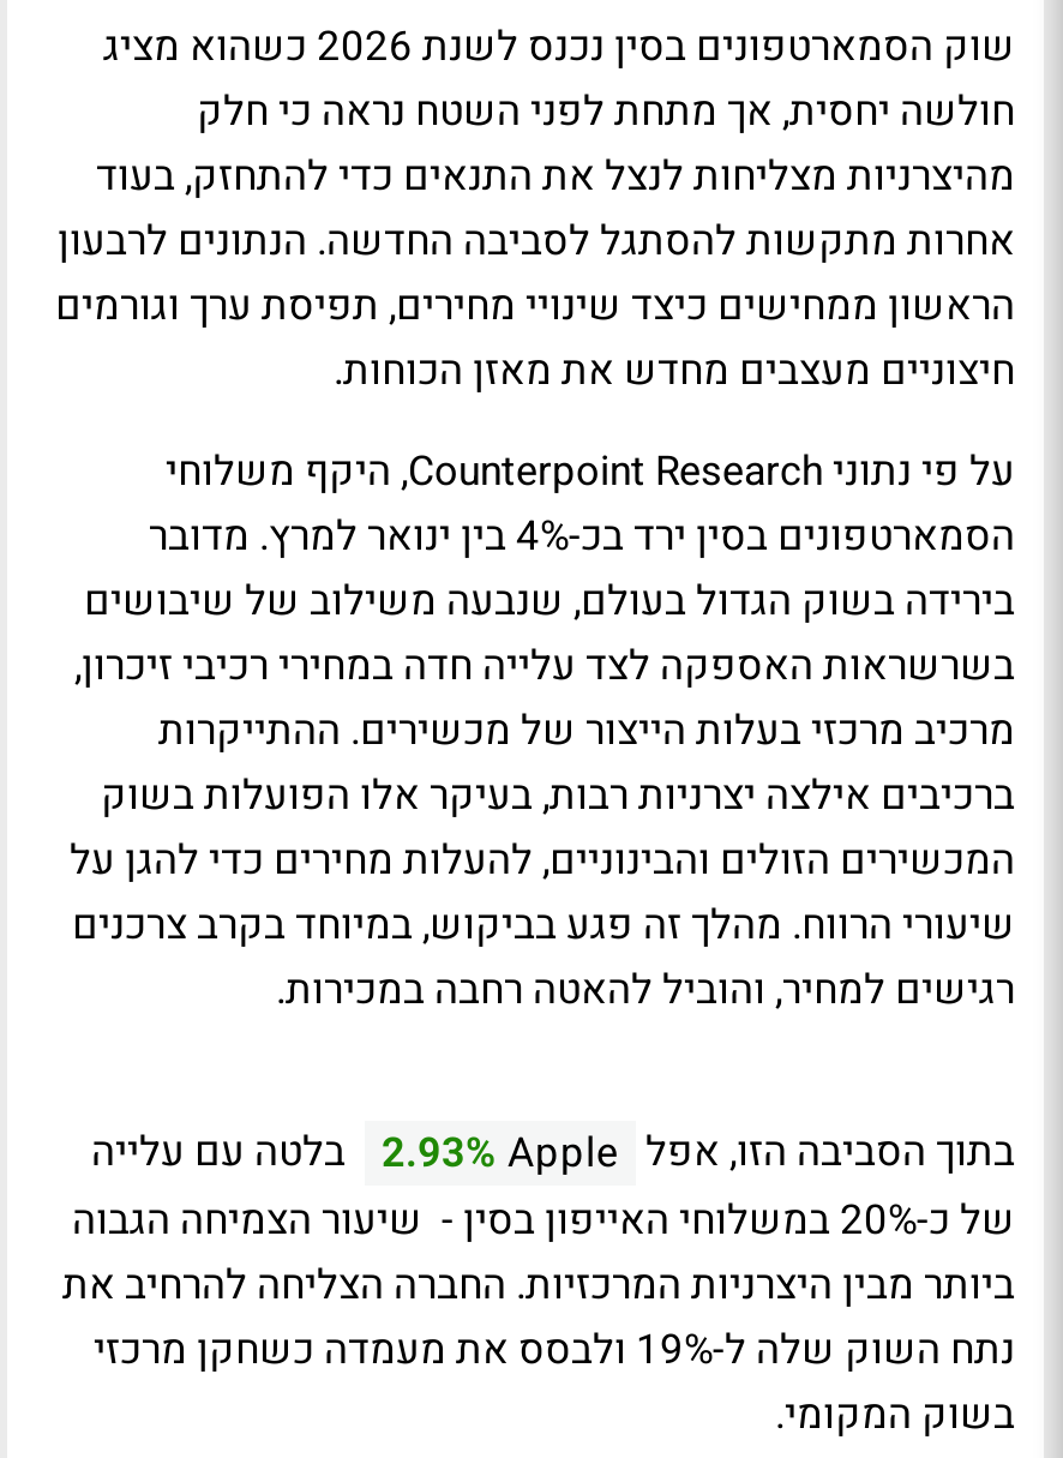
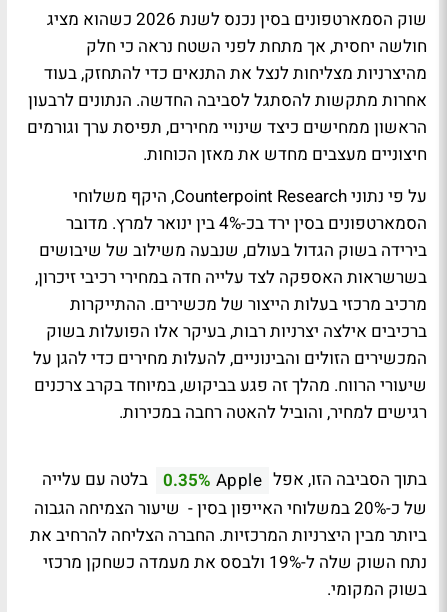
- בתוך הסביבה הזו, אפל Apple 2.93% בלטה עם עלייה
+ בתוך הסביבה הזו, אפל Apple 0.35% בלטה עם עלייה
